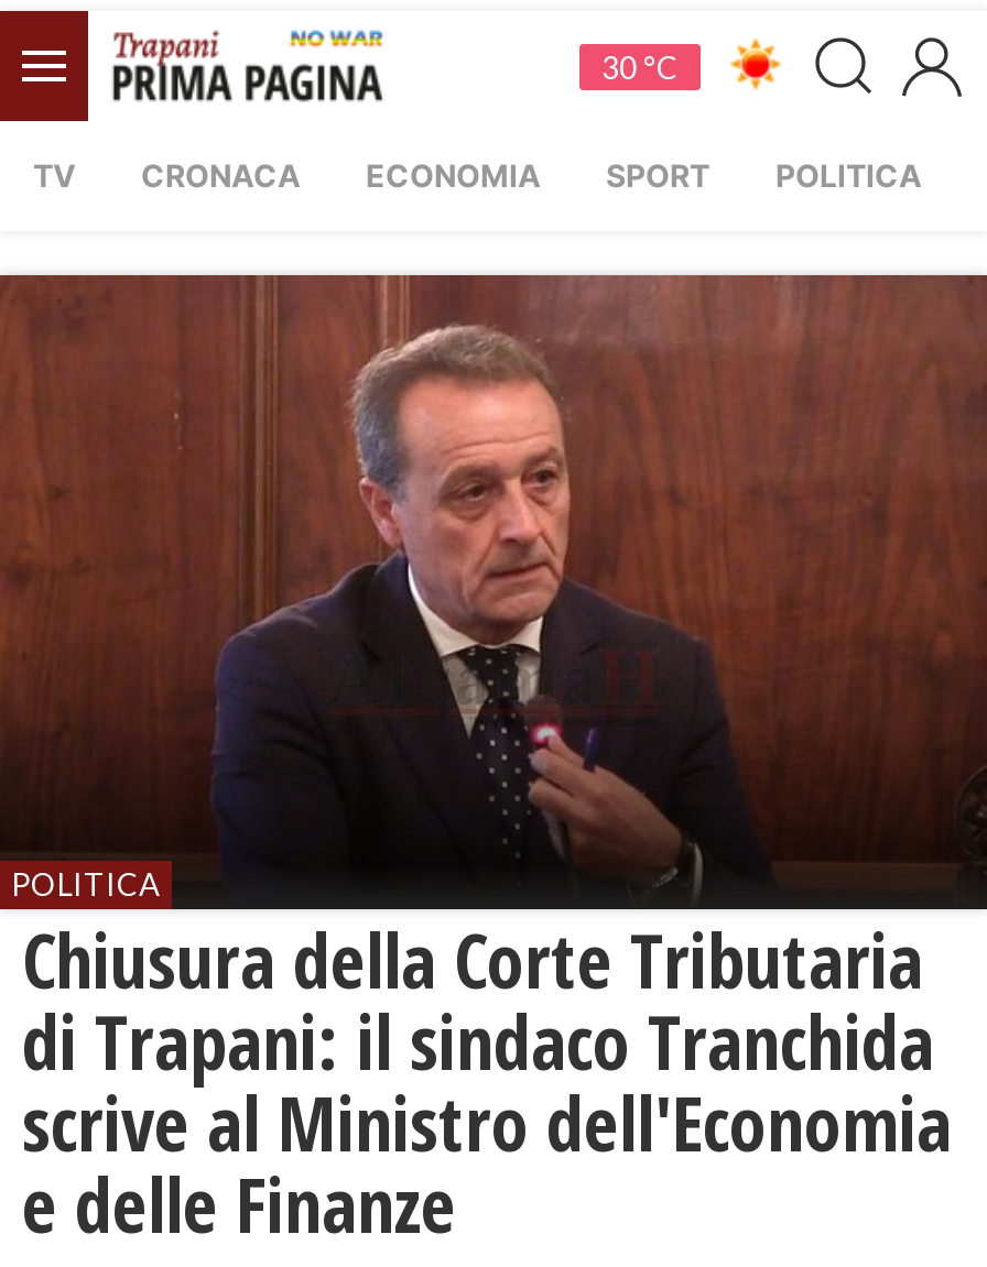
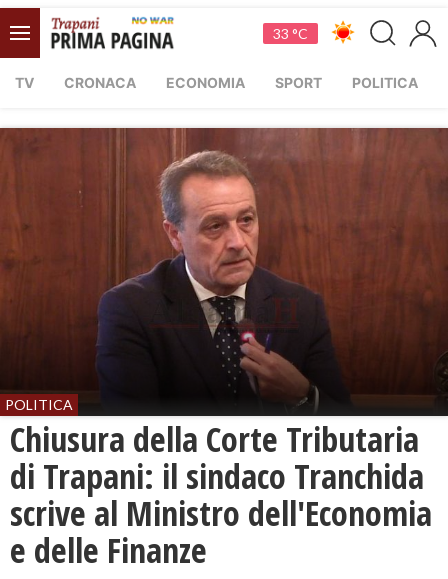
- 30 °C
+ 33 °C
